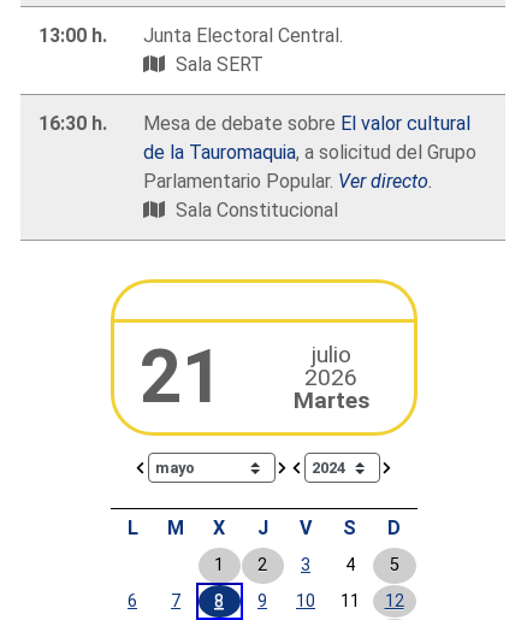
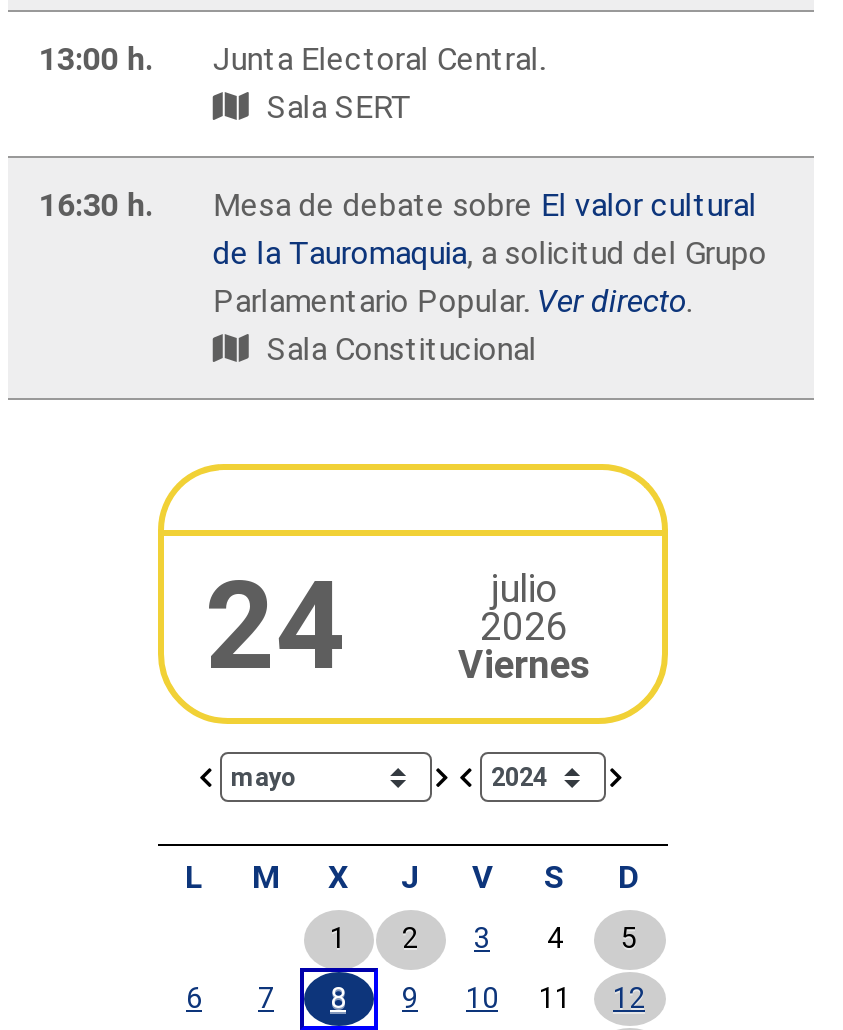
- 21
+ 24

- Martes
+ Viernes
